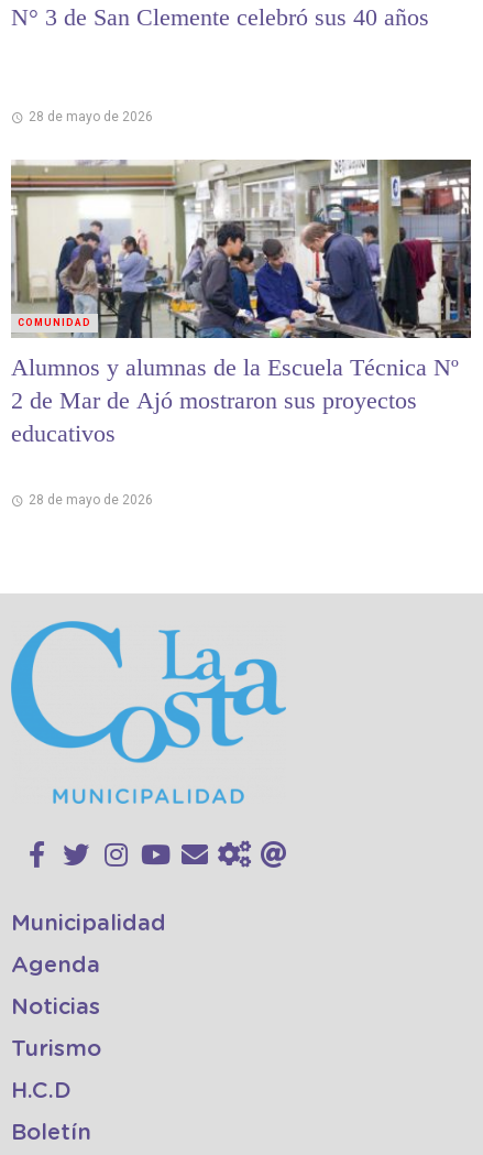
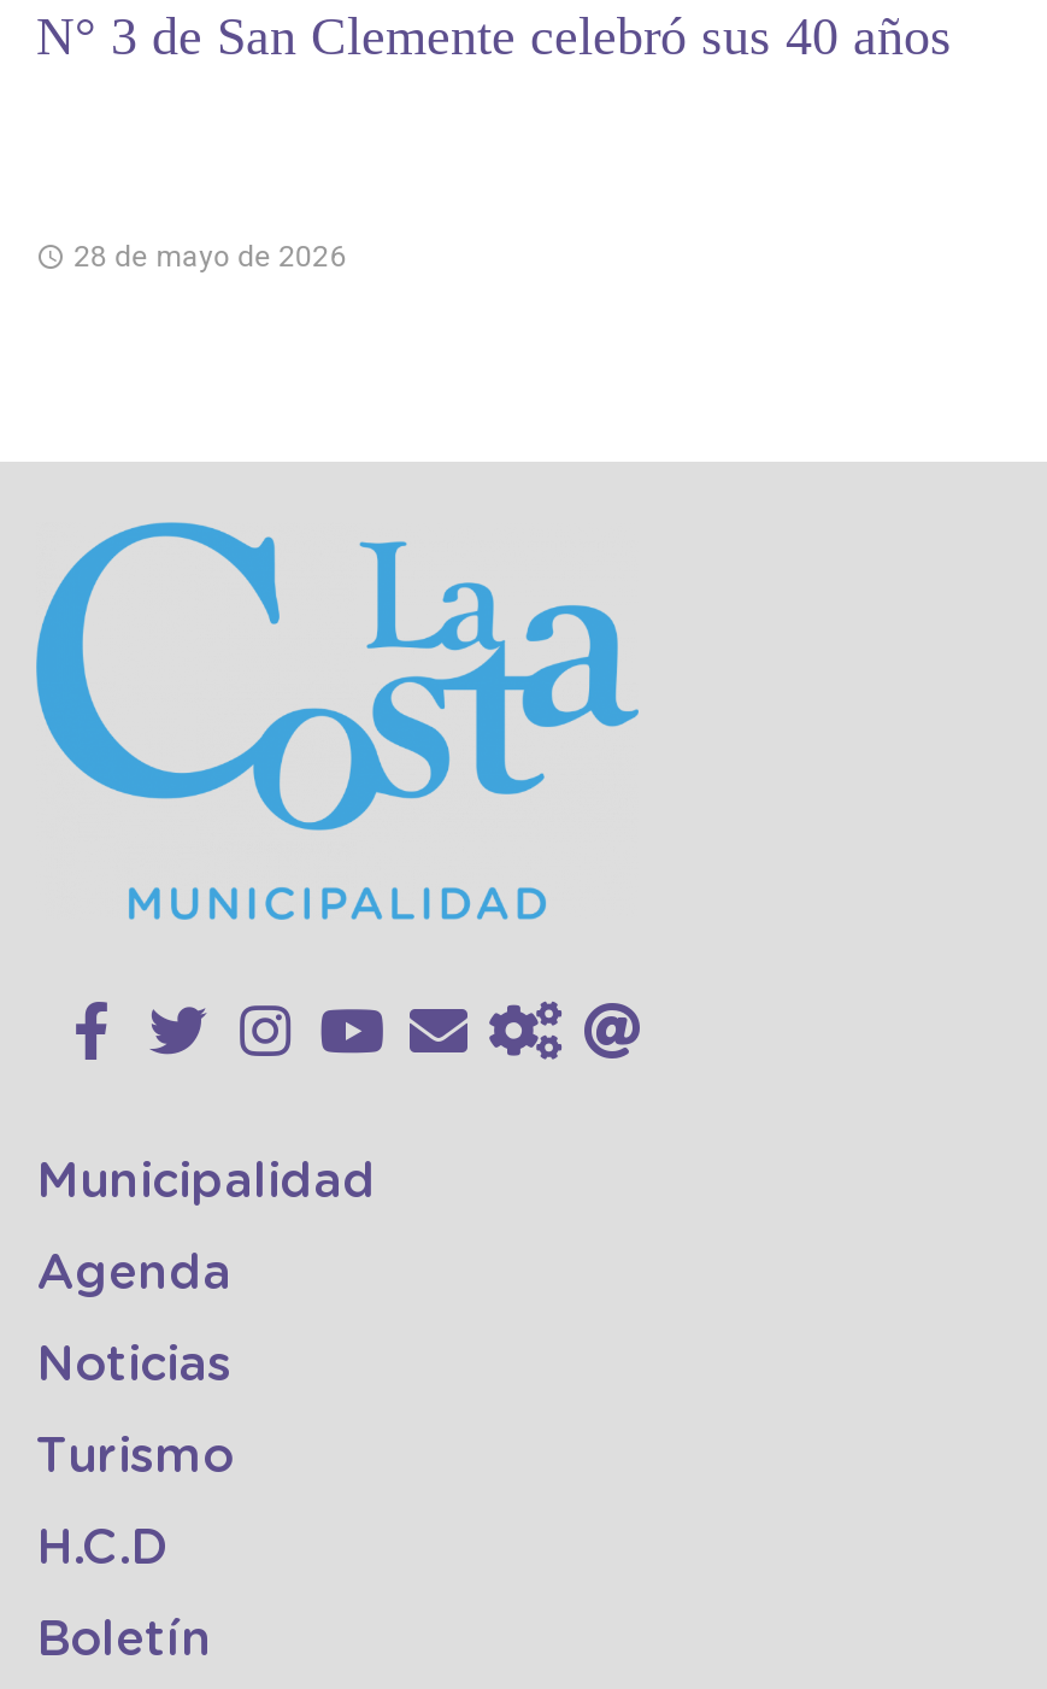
- [image]
- COMUNIDAD

- Alumnos y alumnas de la Escuela Técnica Nº
- 2 de Mar de Ajó mostraron sus proyectos
- educativos
- 28 de mayo de 2026
